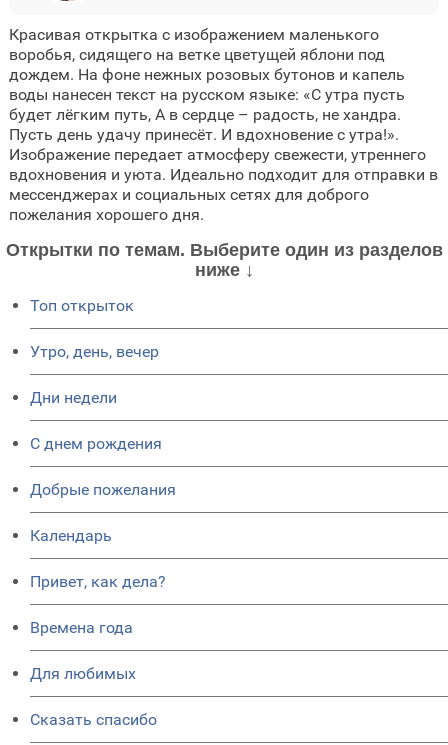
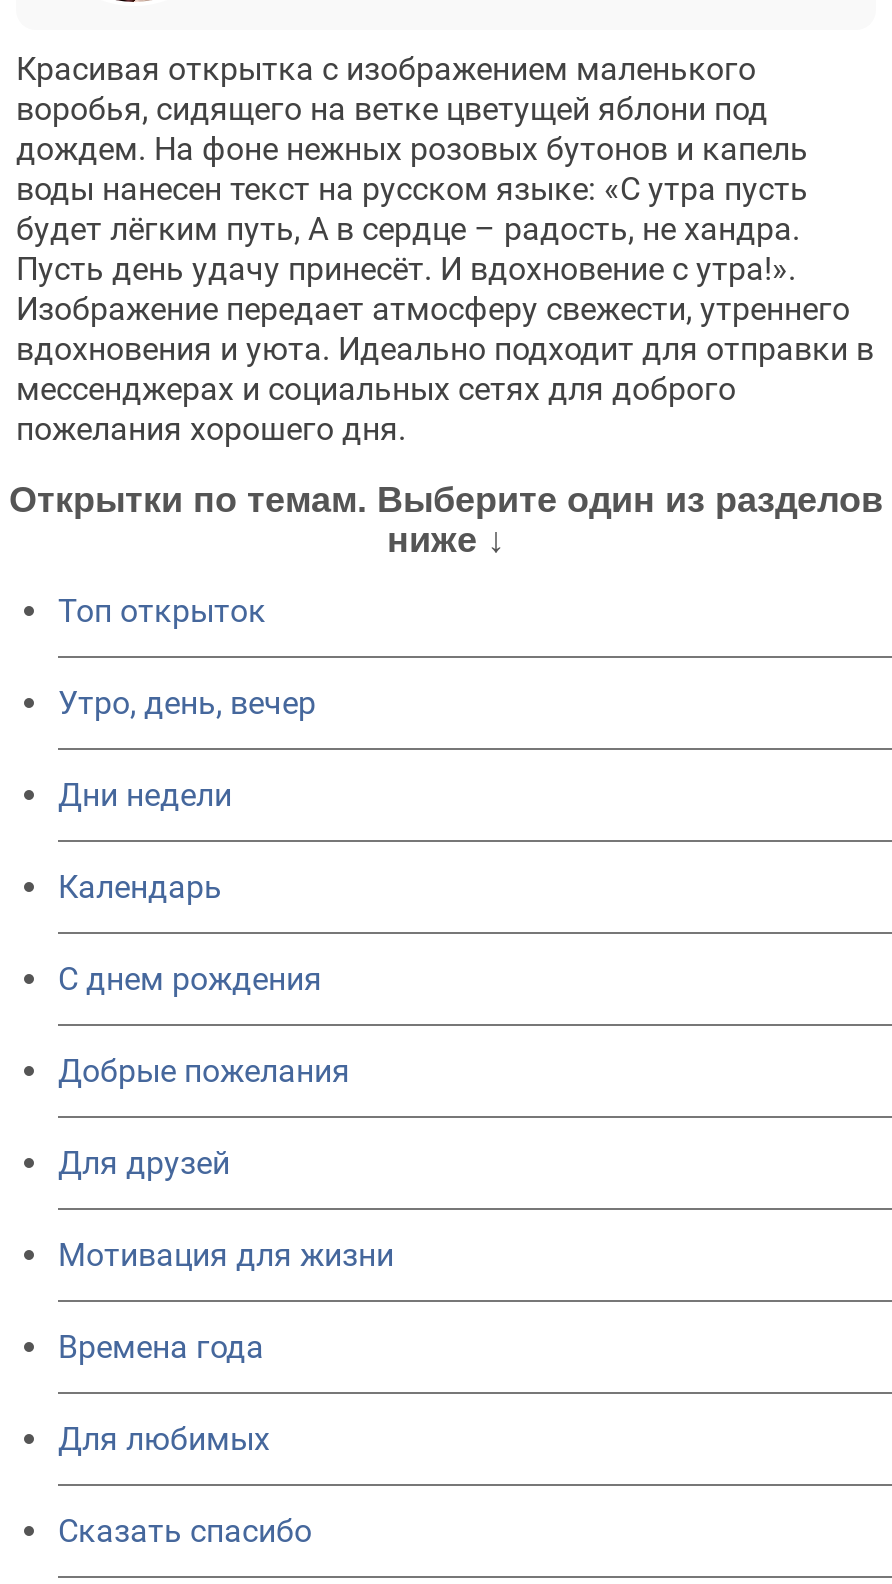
+ Для друзей

moved up: Календарь

- Привет, как дела?
+ Мотивация для жизни
